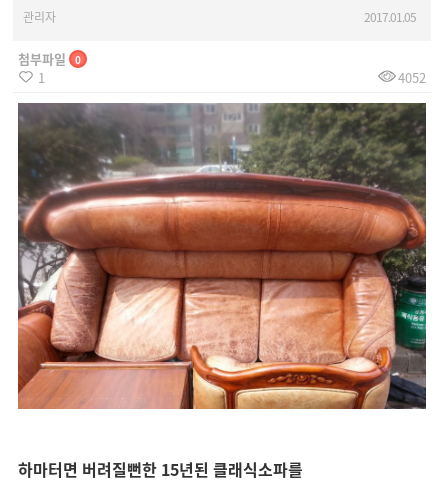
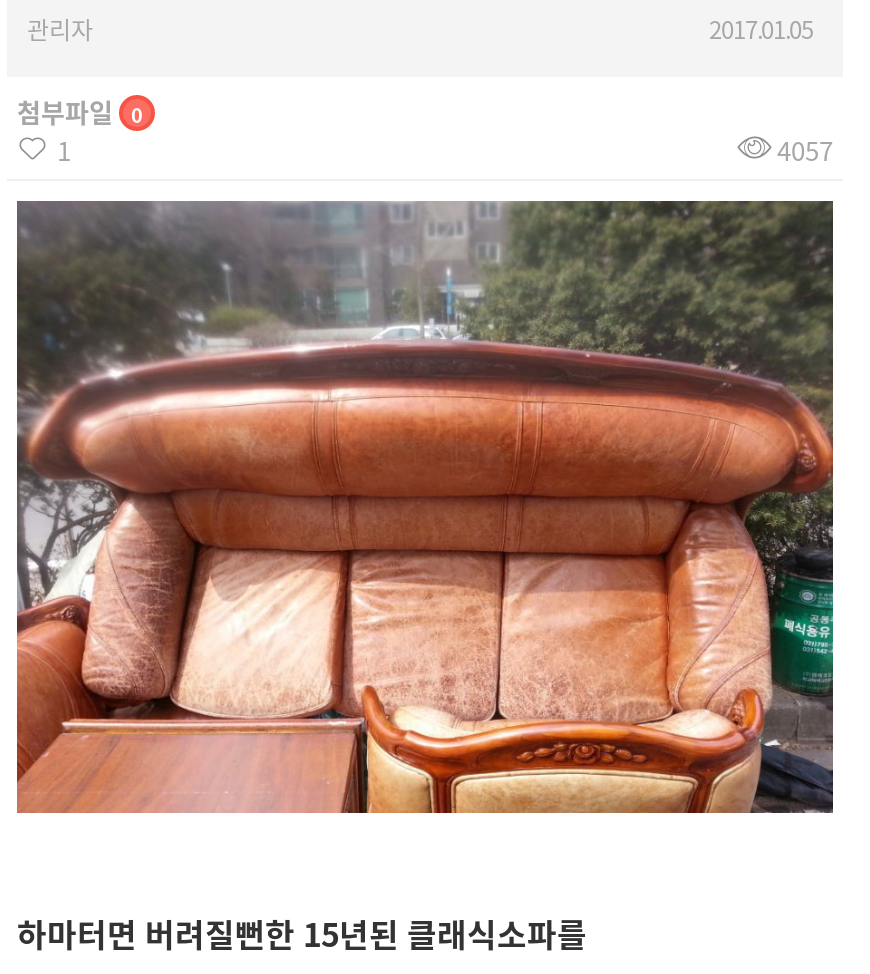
- 4052
+ 4057
